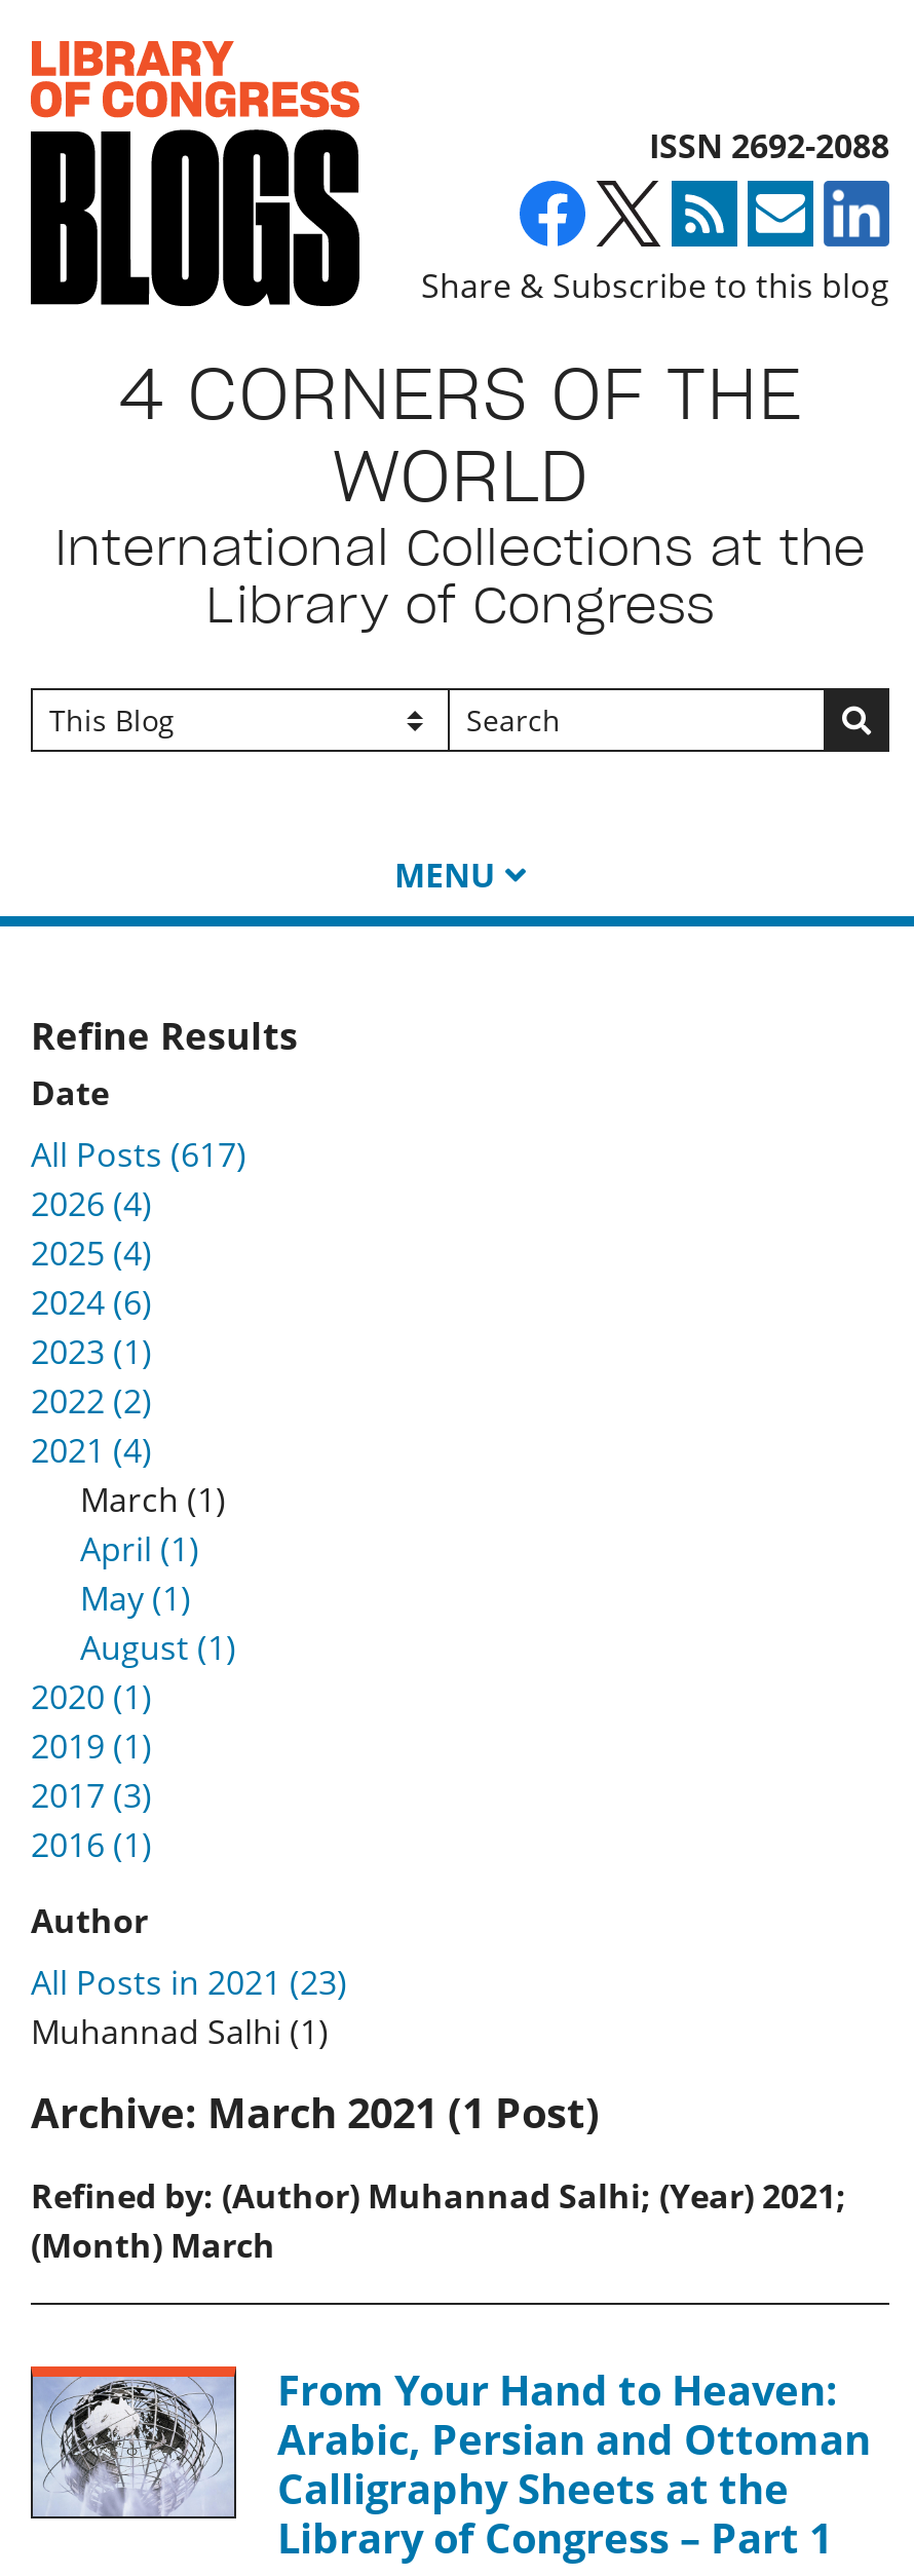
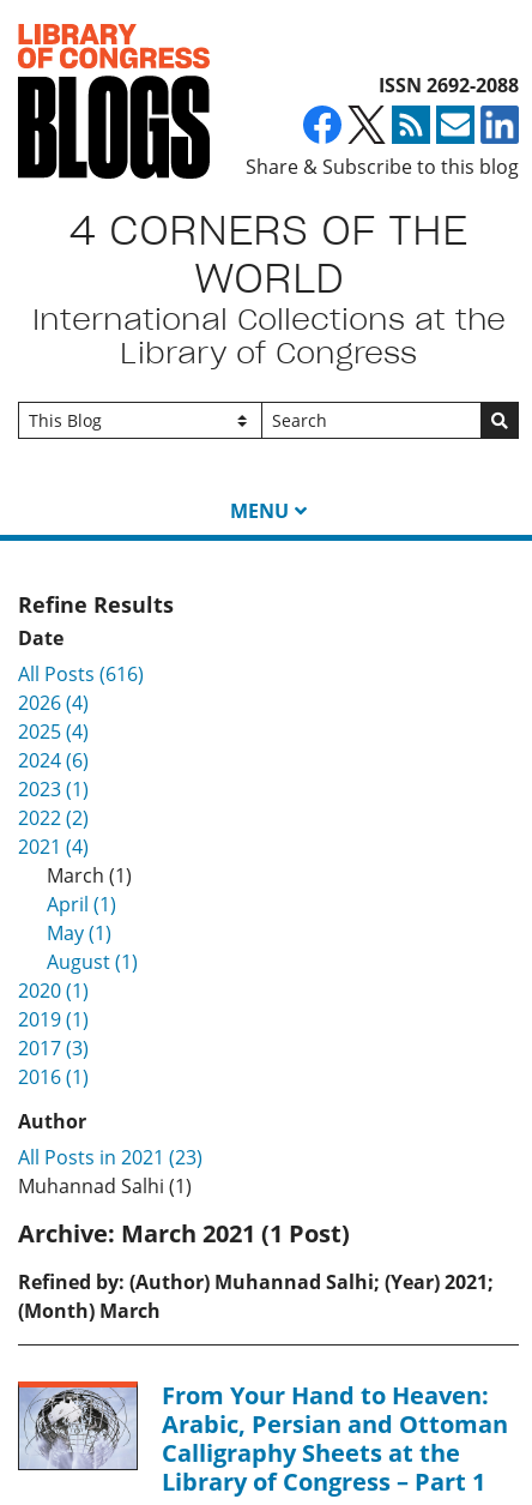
- All Posts (617)
+ All Posts (616)
